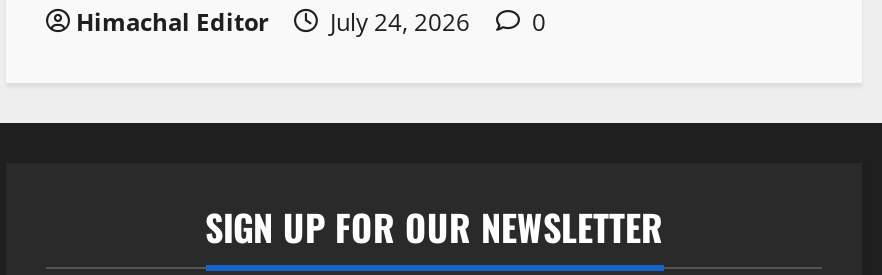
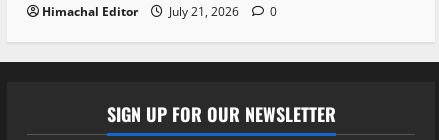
- Himachal Editor July 24, 2026 0
+ Himachal Editor July 21, 2026 0
